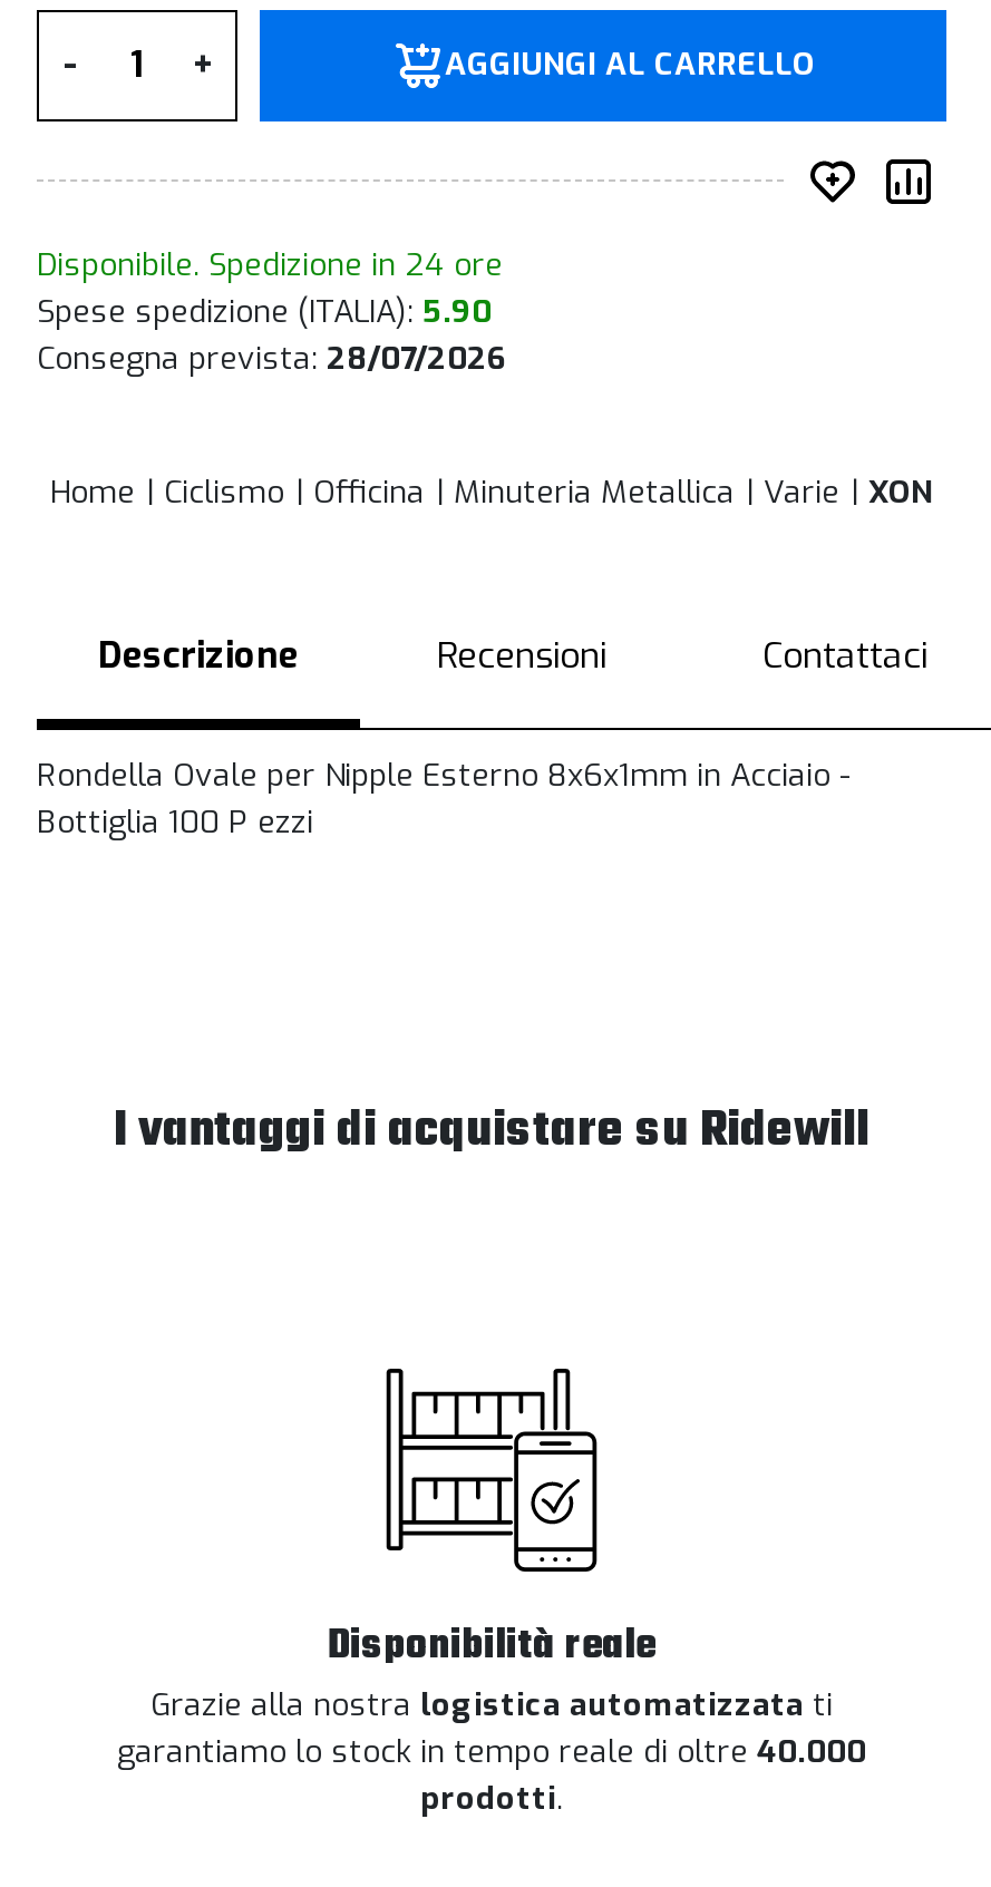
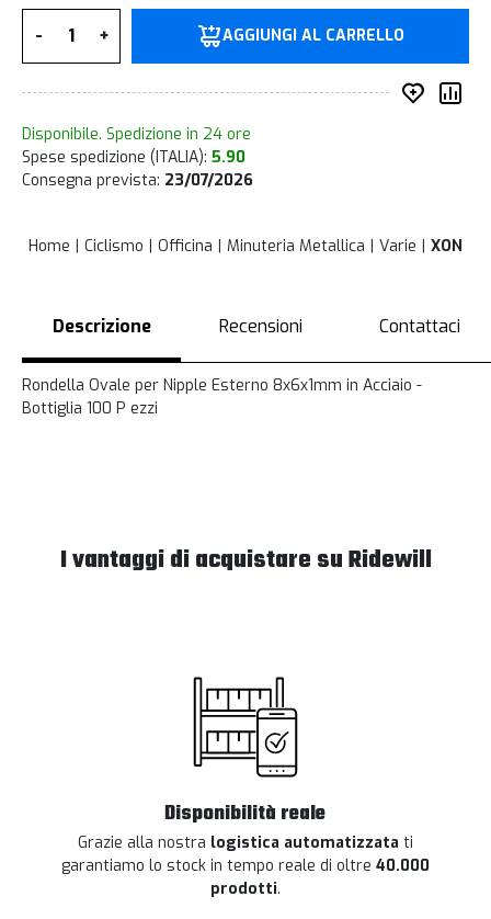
- Consegna prevista: 28/07/2026
+ Consegna prevista: 23/07/2026
